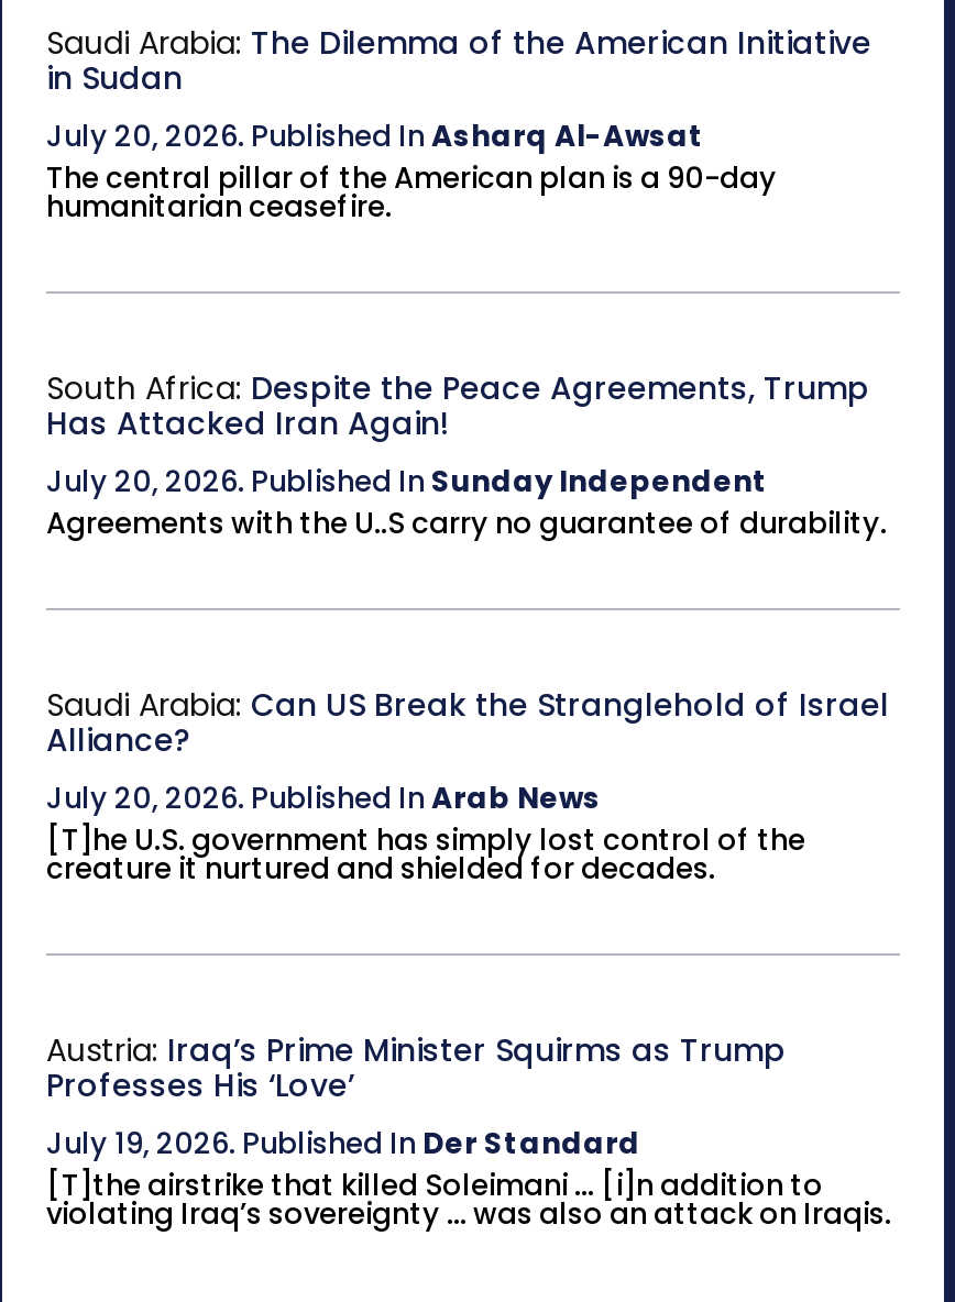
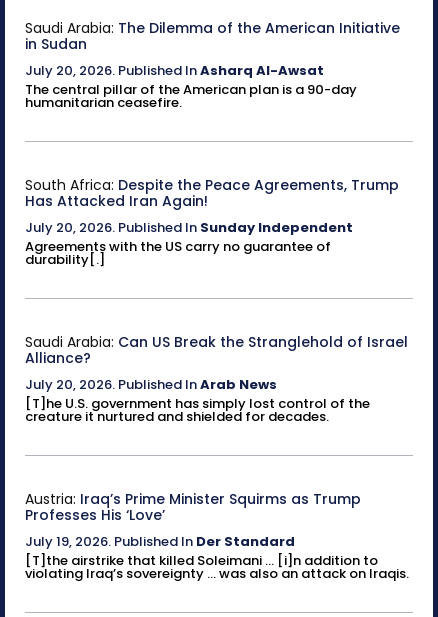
- Agreements with the U..S carry no guarantee of durability.
+ Agreements with the US carry no guarantee of
+ durability[.]
